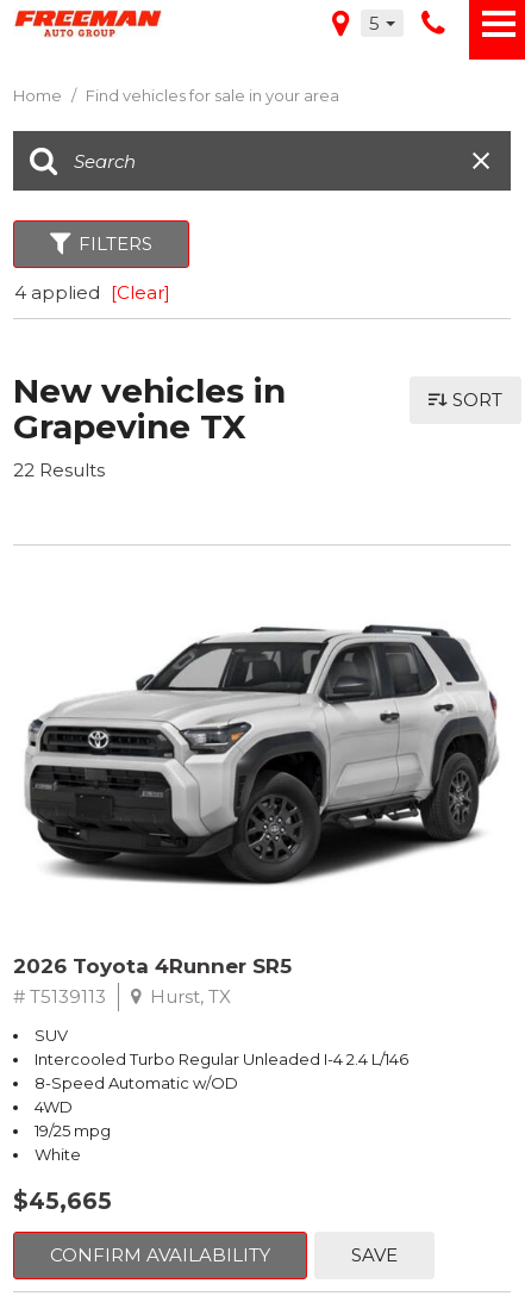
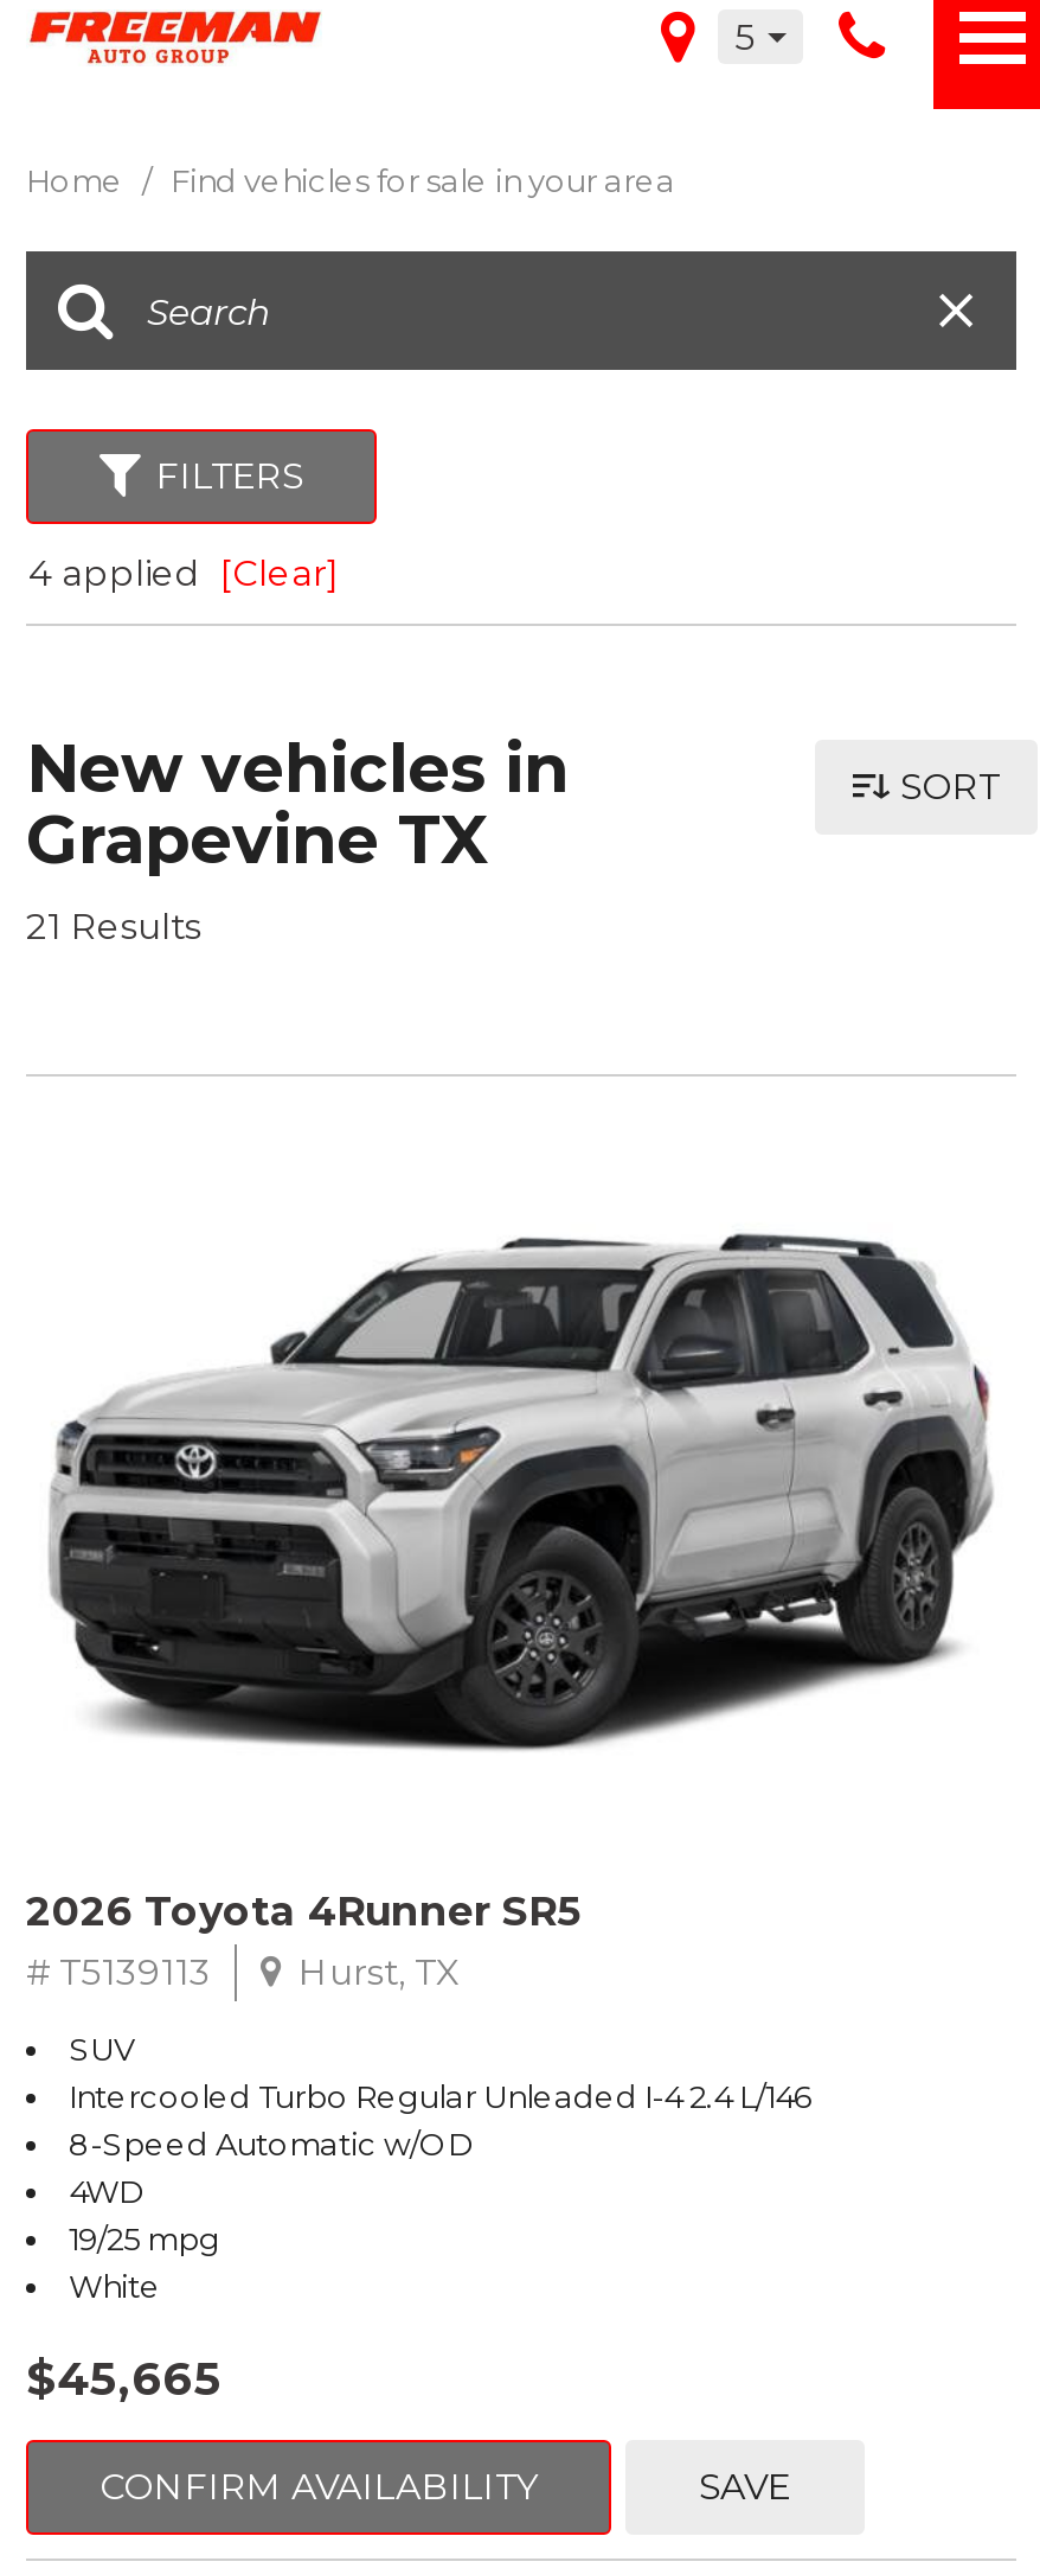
- 22 Results
+ 21 Results
